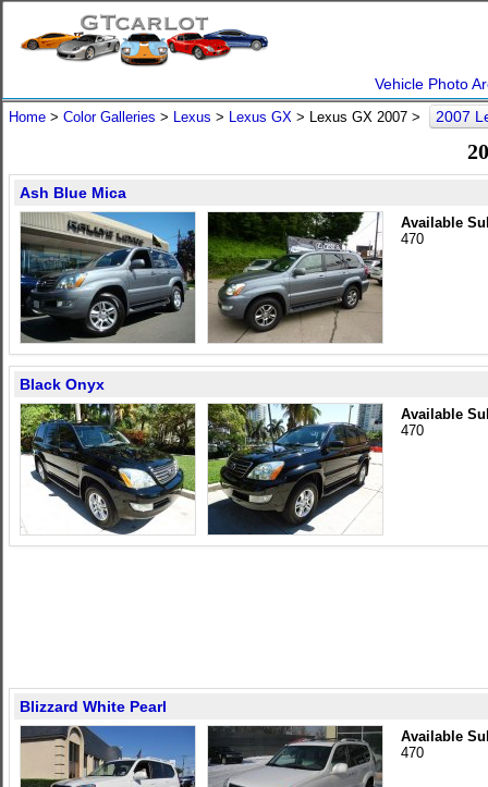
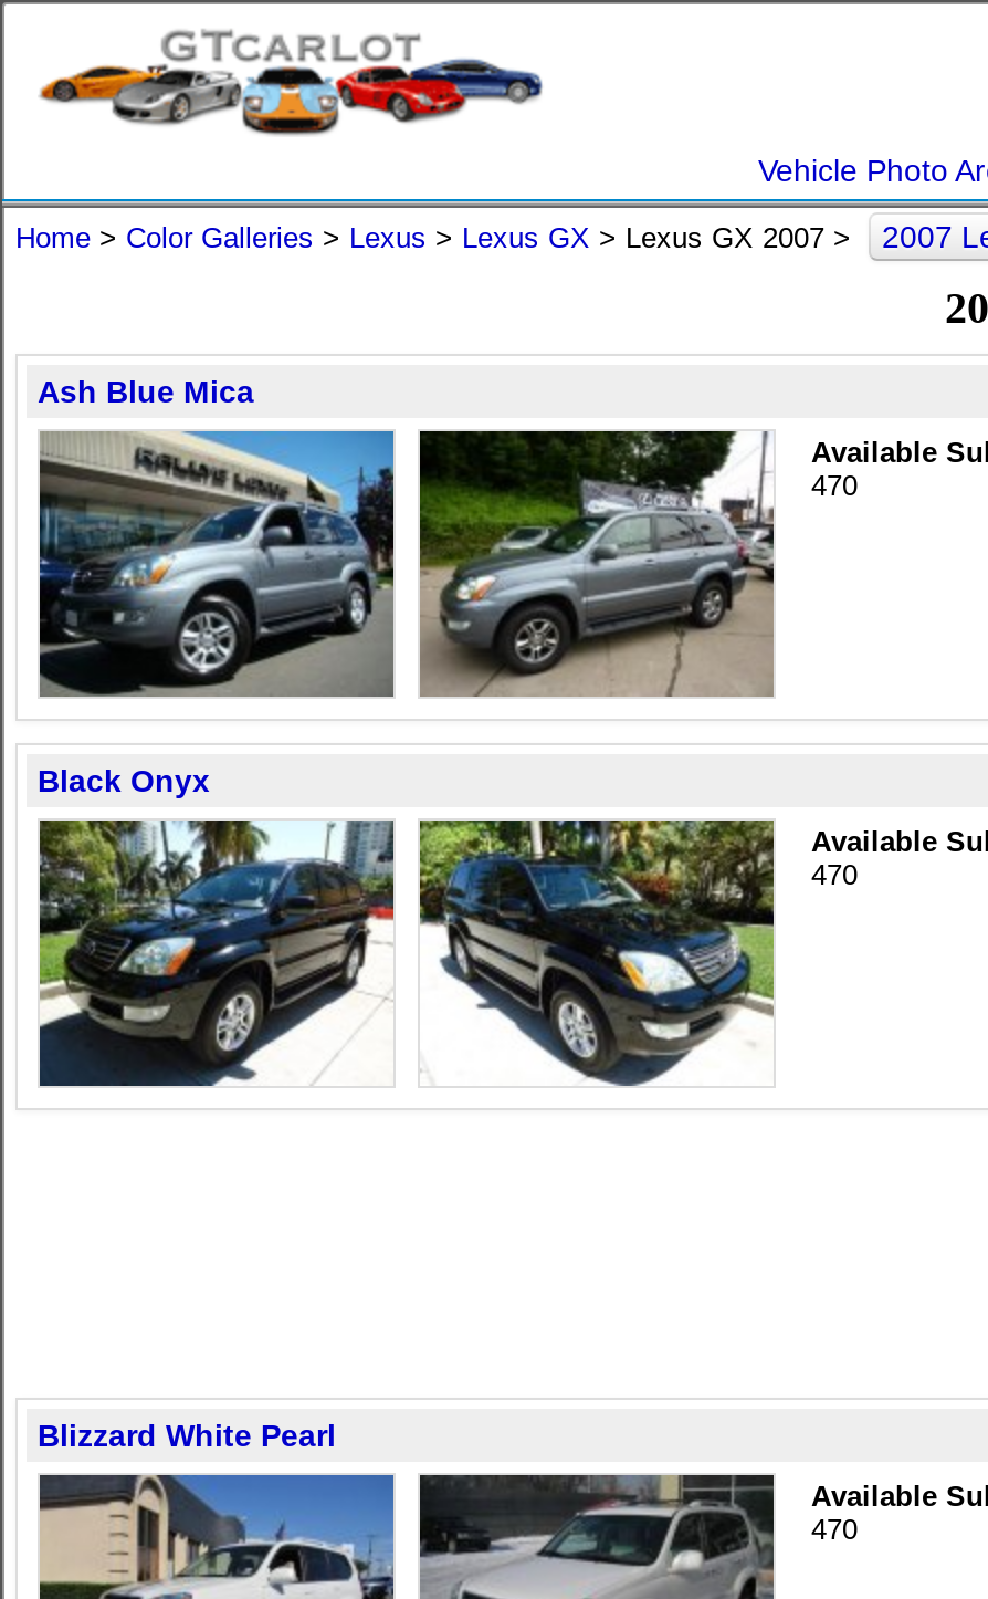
- [image]
+ [image]

- [image]
+ [image]
